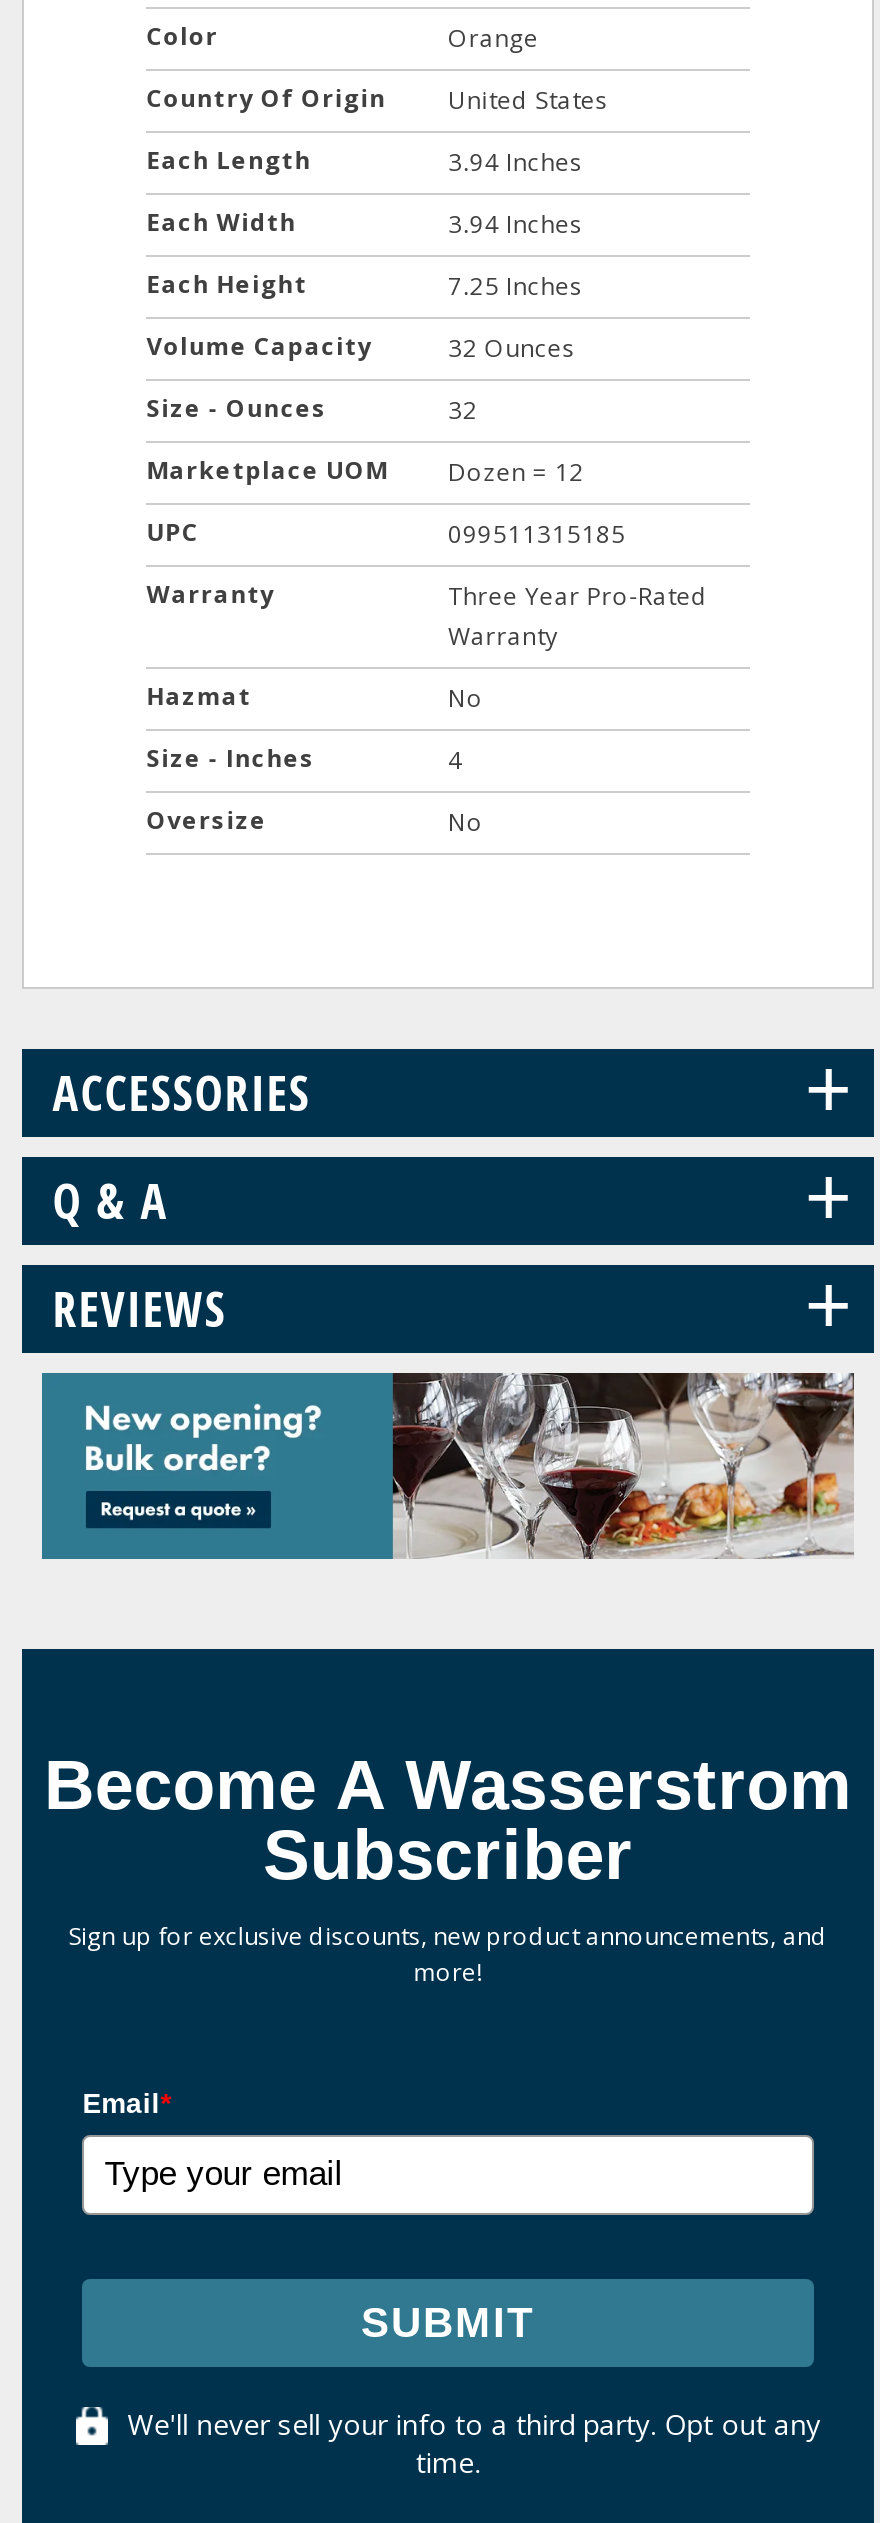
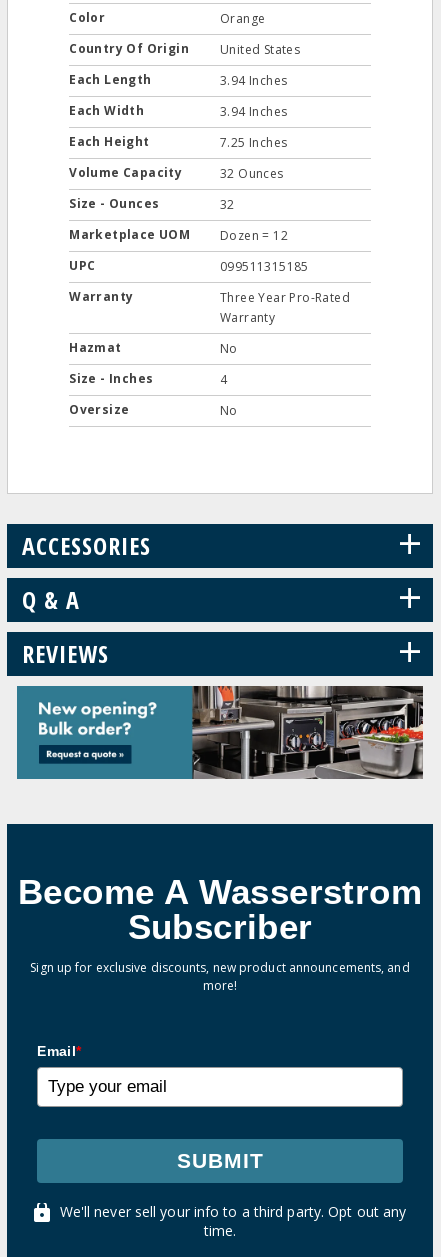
- [image]
+ [image]
